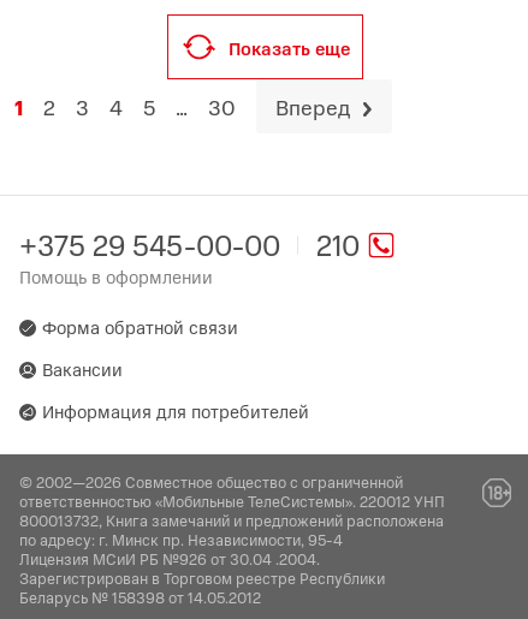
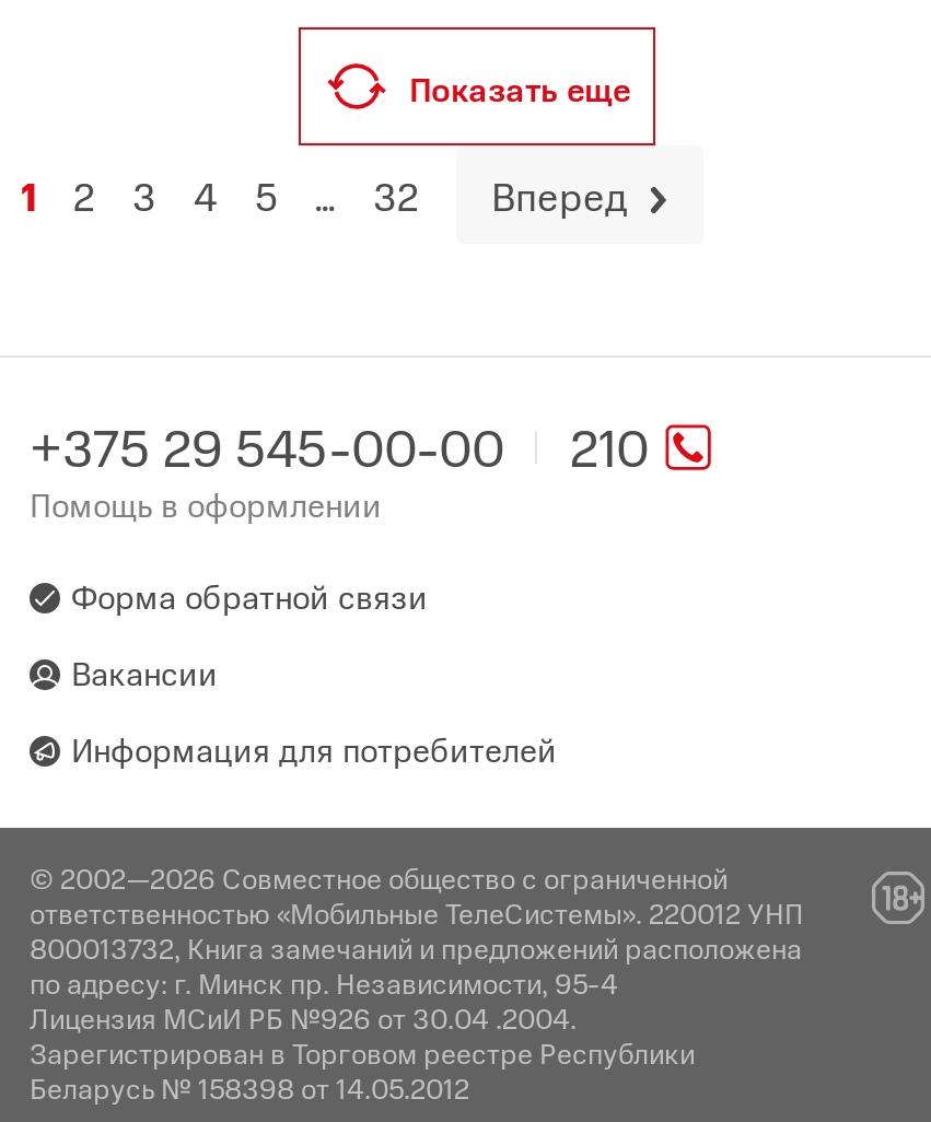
- 30
+ 32
